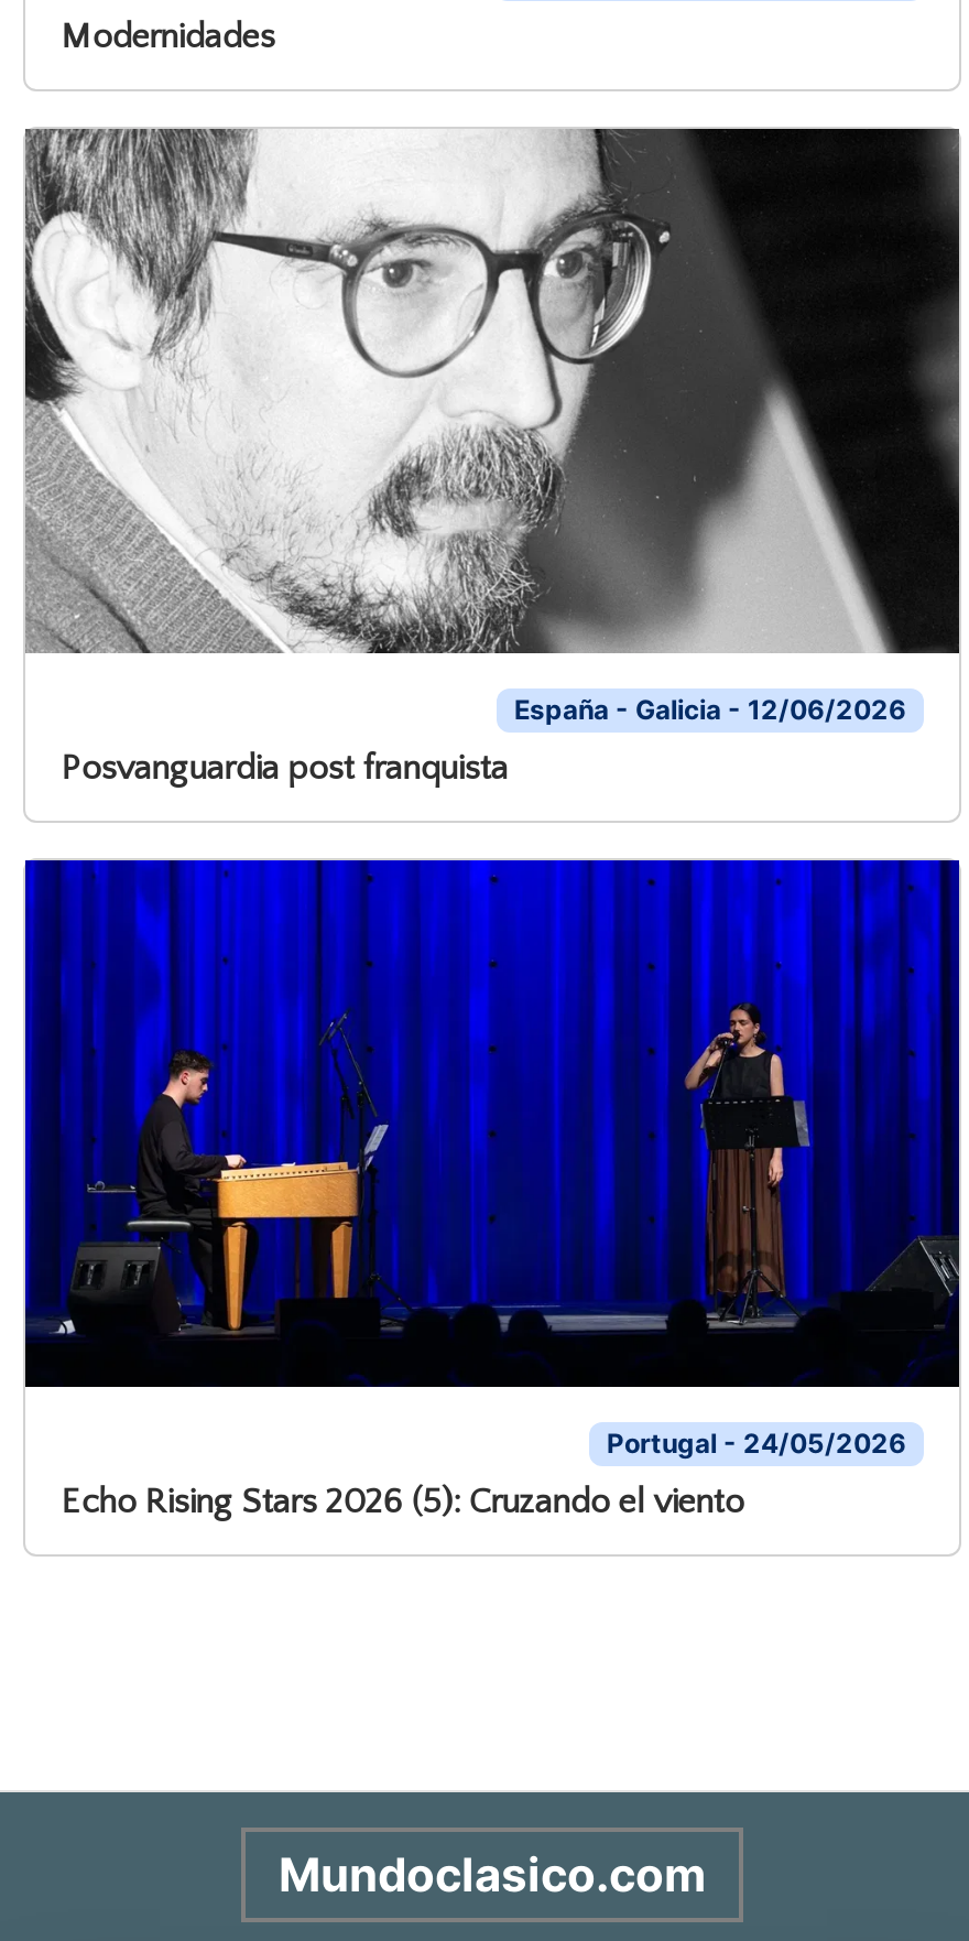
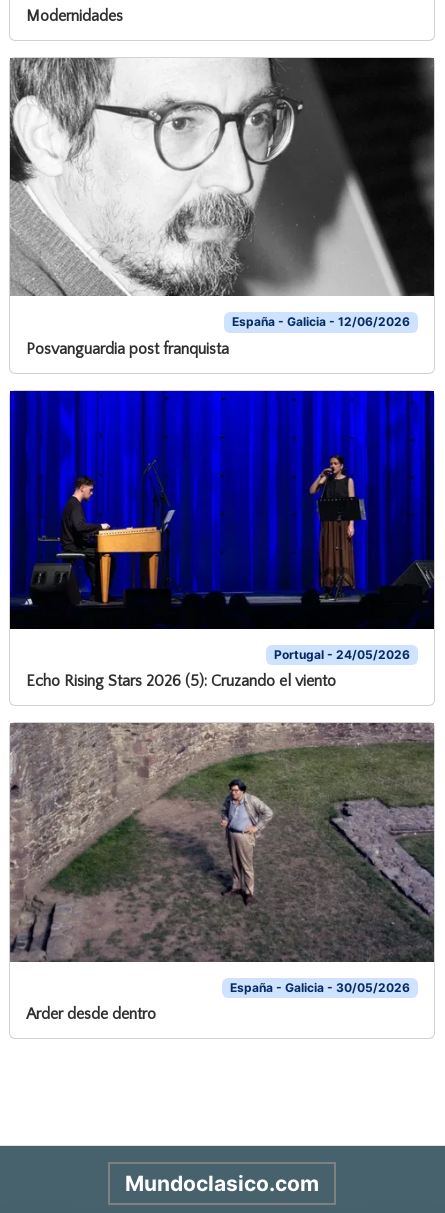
+ [image]
+ España - Galicia - 30/05/2026
+ Arder desde dentro
